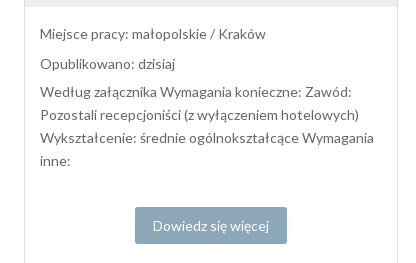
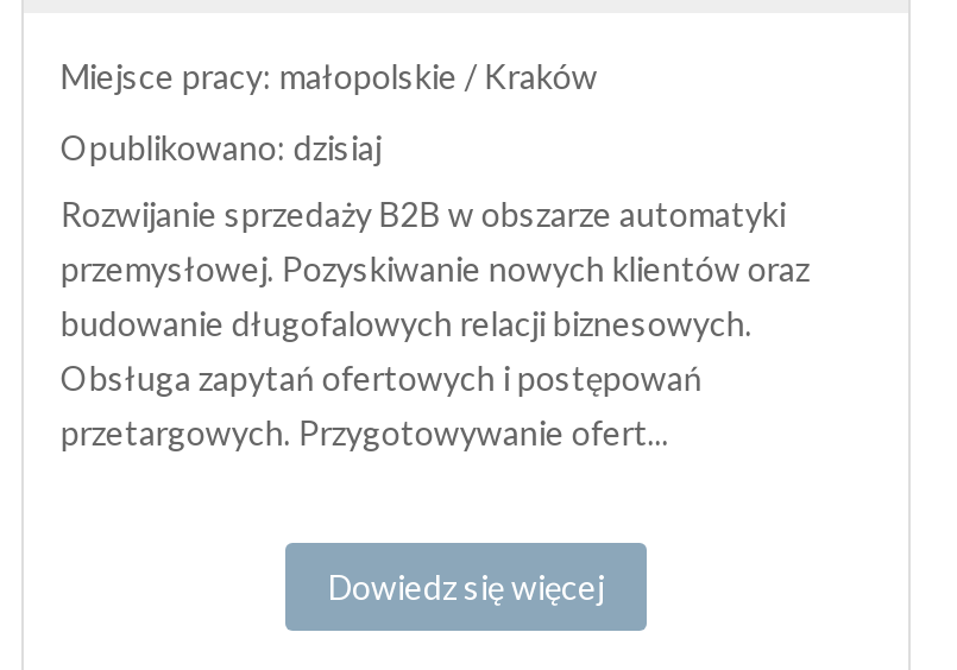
- Według załącznika Wymagania konieczne: Zawód:
- Pozostali recepcjoniści (z wyłączeniem hotelowych)
- Wykształcenie: średnie ogólnokształcące Wymagania
- inne:
+ Rozwijanie sprzedaży B2B w obszarze automatyki
+ przemysłowej. Pozyskiwanie nowych klientów oraz
+ budowanie długofalowych relacji biznesowych.
+ Obsługa zapytań ofertowych i postępowań
+ przetargowych. Przygotowywanie ofert...
